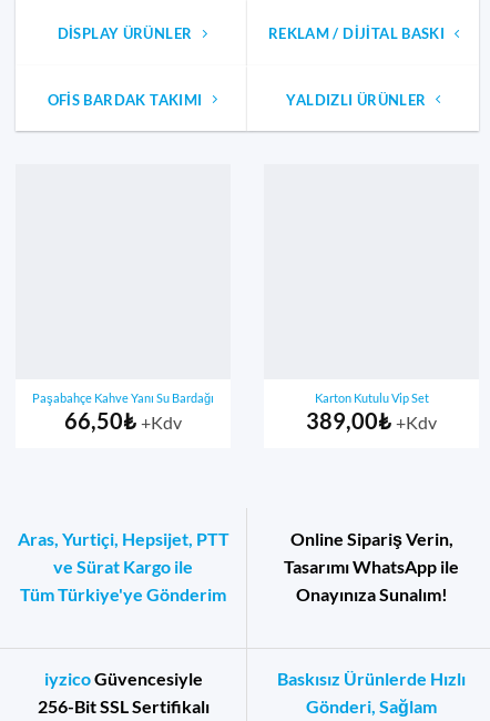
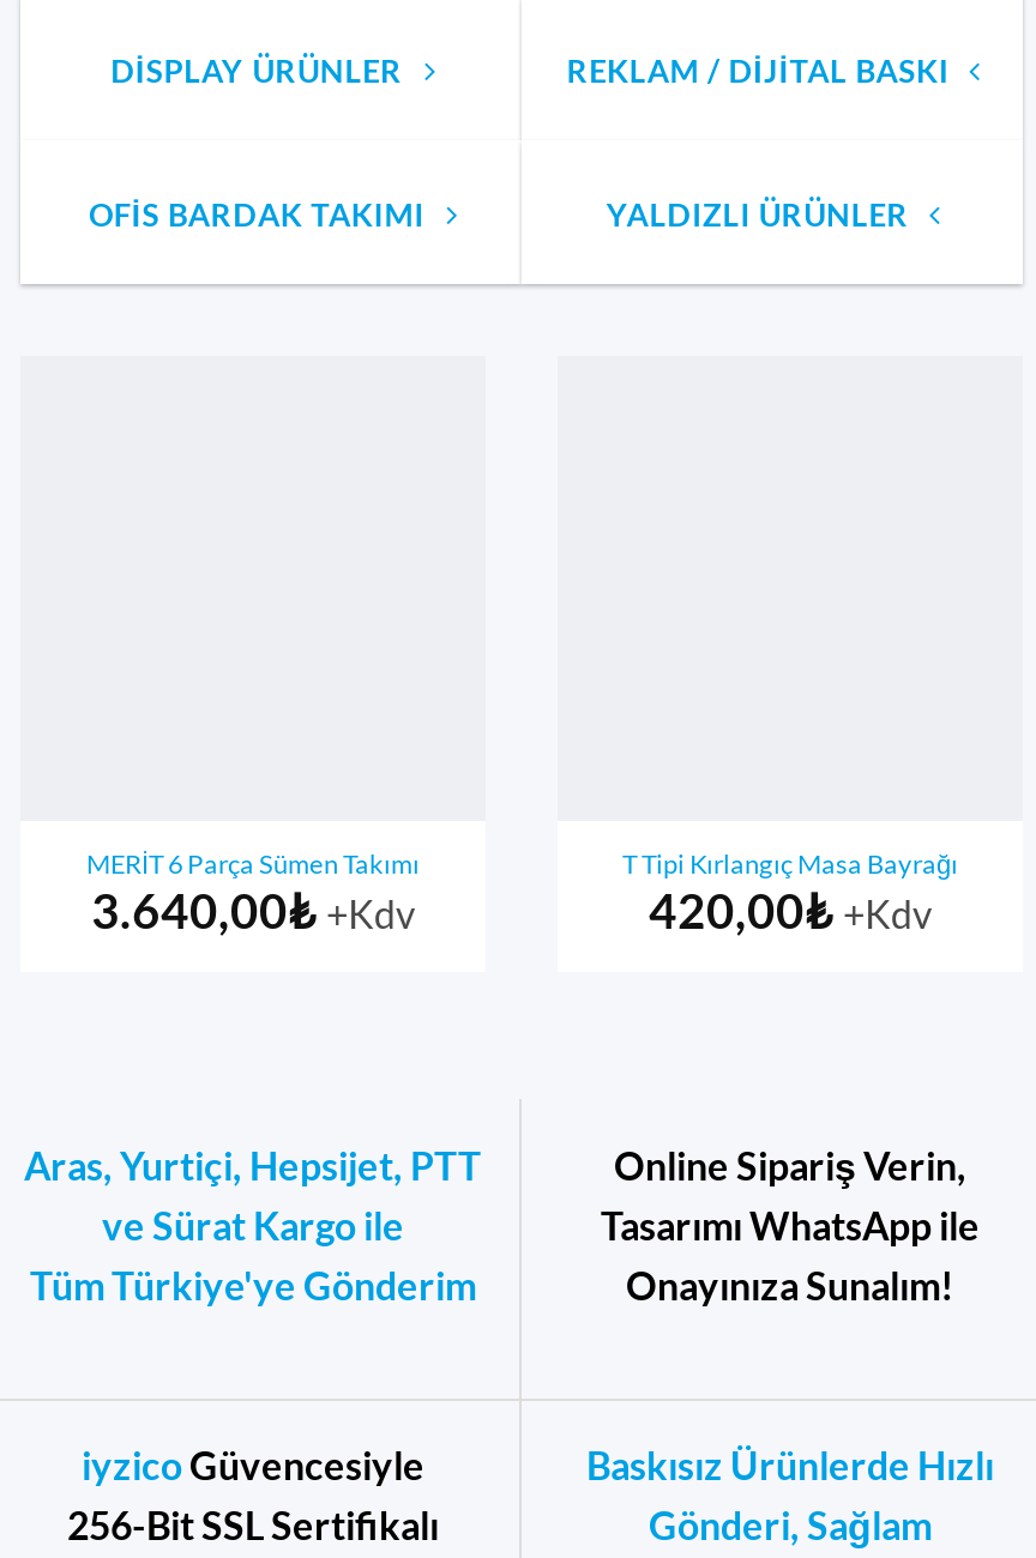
- Paşabahçe Kahve Yanı Su Bardağı
- 66,50₺ +Kdv
+ MERİT 6 Parça Sümen Takımı
+ 3.640,00₺ +Kdv

- Karton Kutulu Vip Set
- 389,00₺ +Kdv
+ T Tipi Kırlangıç Masa Bayrağı
+ 420,00₺ +Kdv
